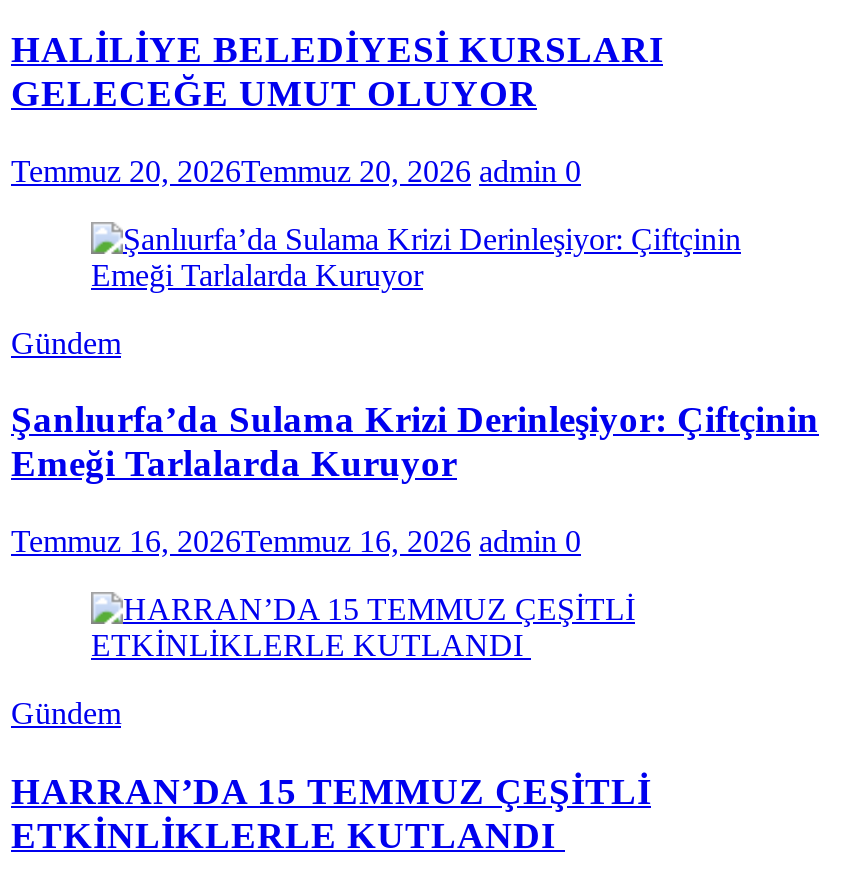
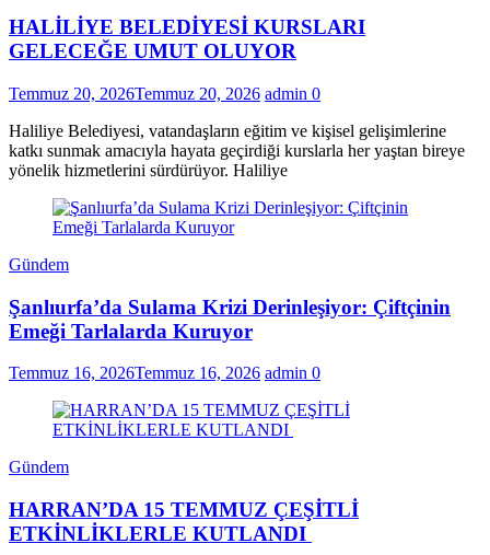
+ Haliliye Belediyesi, vatandaşların eğitim ve kişisel gelişimlerine
+ katkı sunmak amacıyla hayata geçirdiği kurslarla her yaştan bireye
+ yönelik hizmetlerini sürdürüyor. Haliliye
